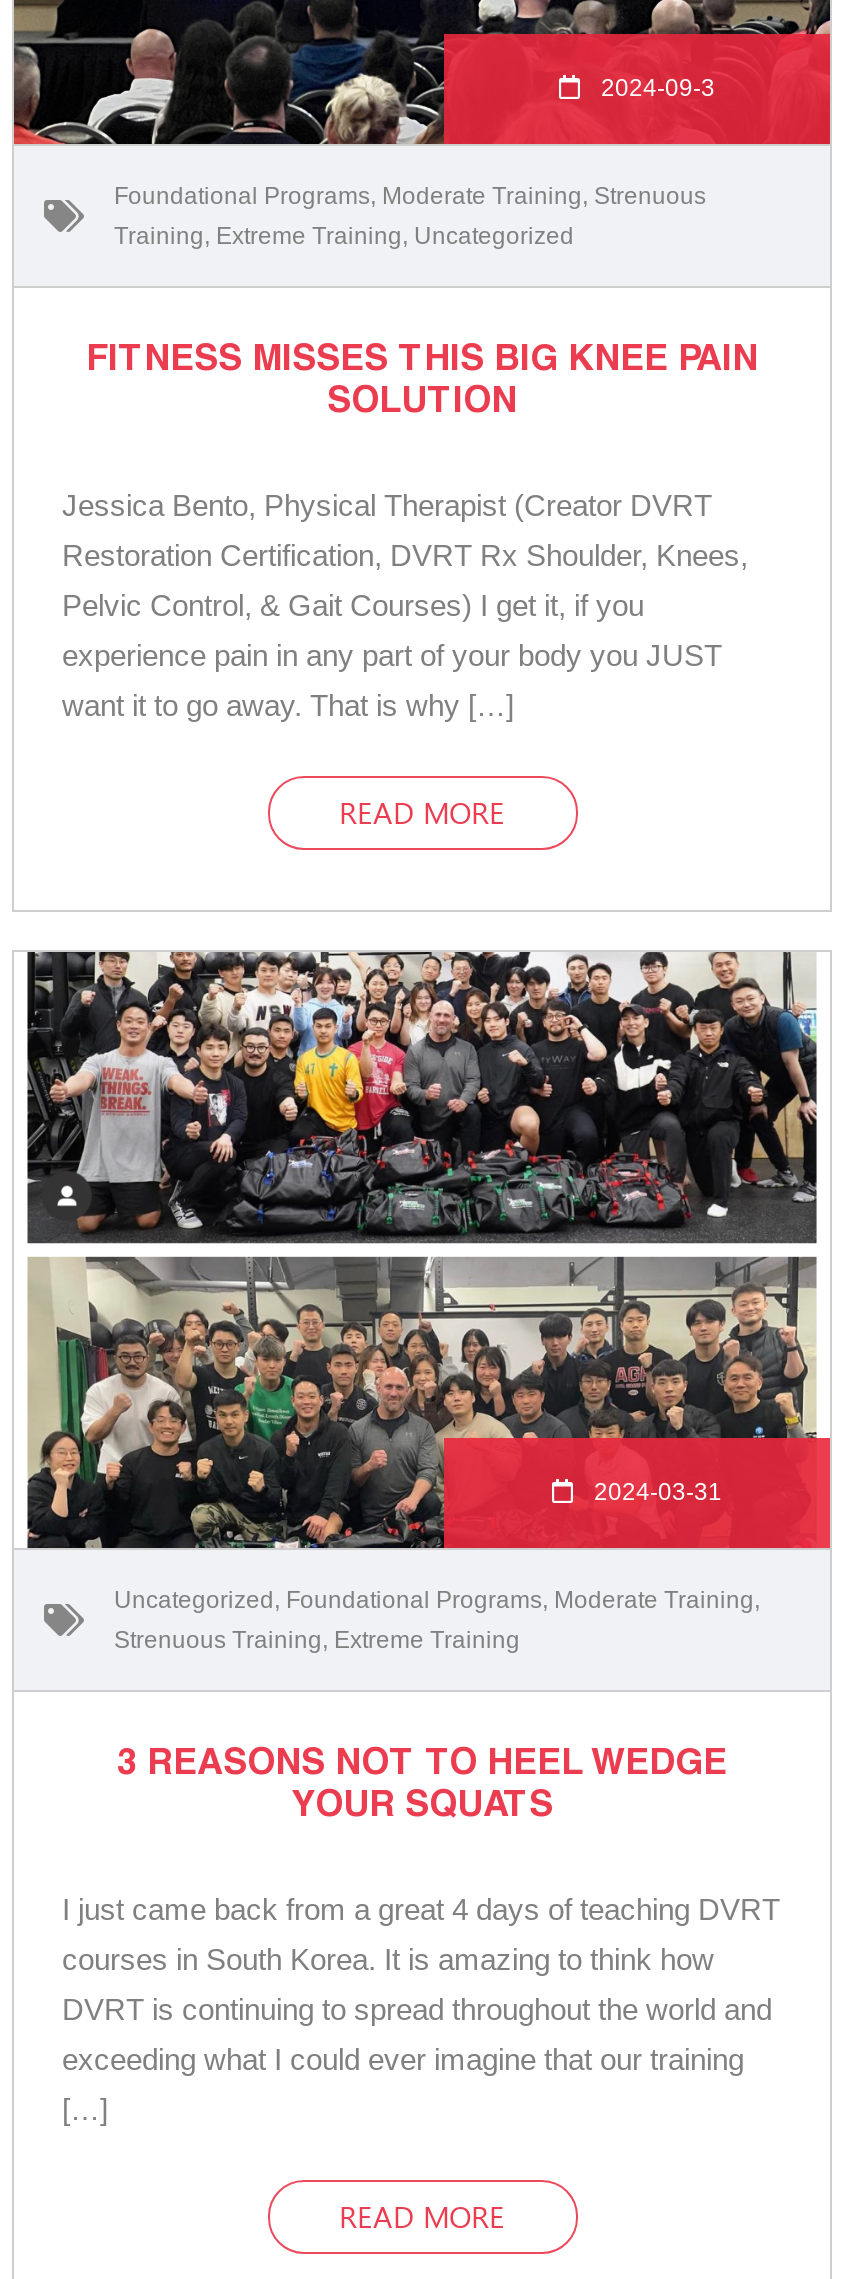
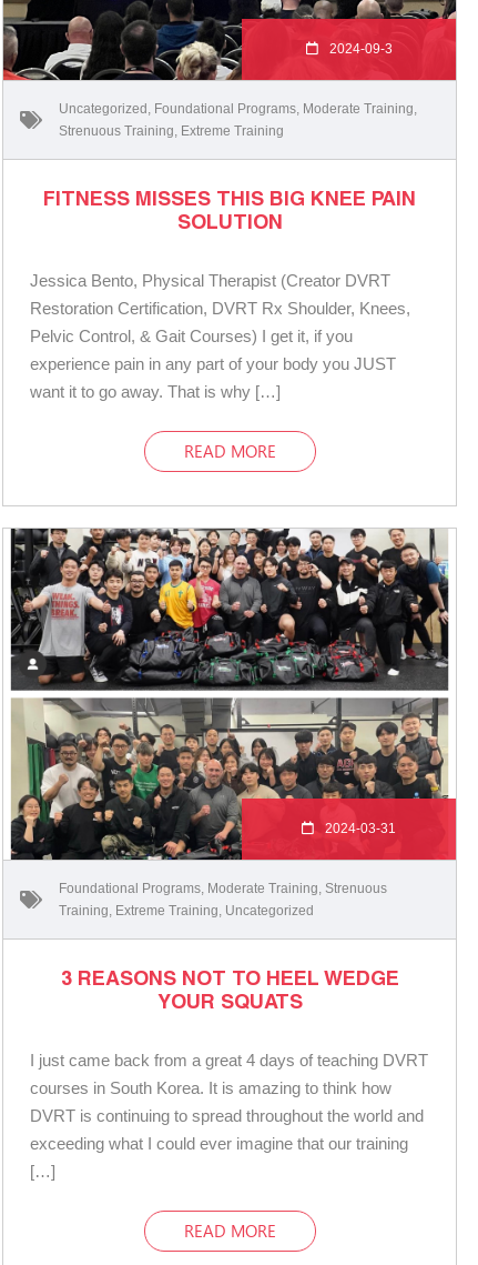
moved down: Foundational Programs, Moderate Training, Strenuous | Training, Extreme Training, Uncategorized

moved up: Uncategorized, Foundational Programs, Moderate Training, | Strenuous Training, Extreme Training
